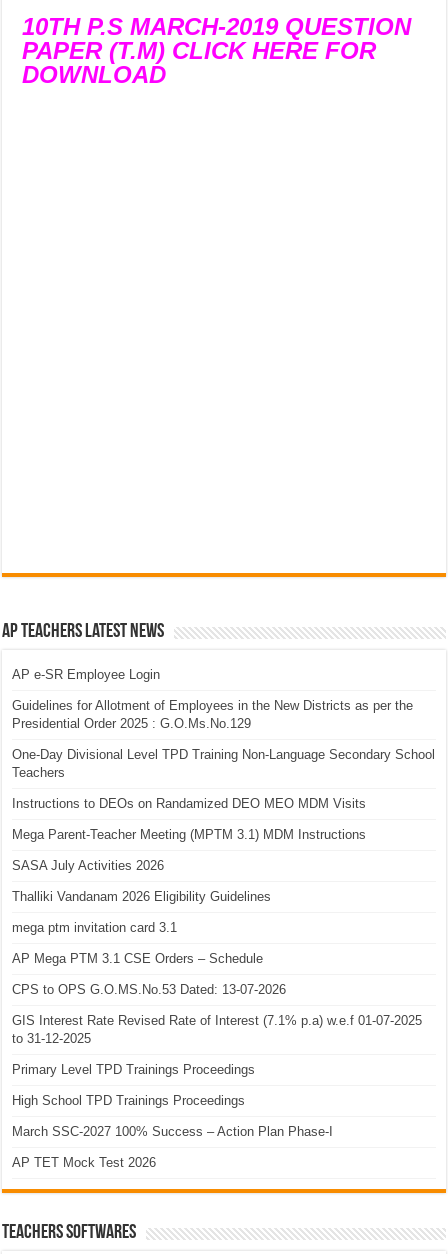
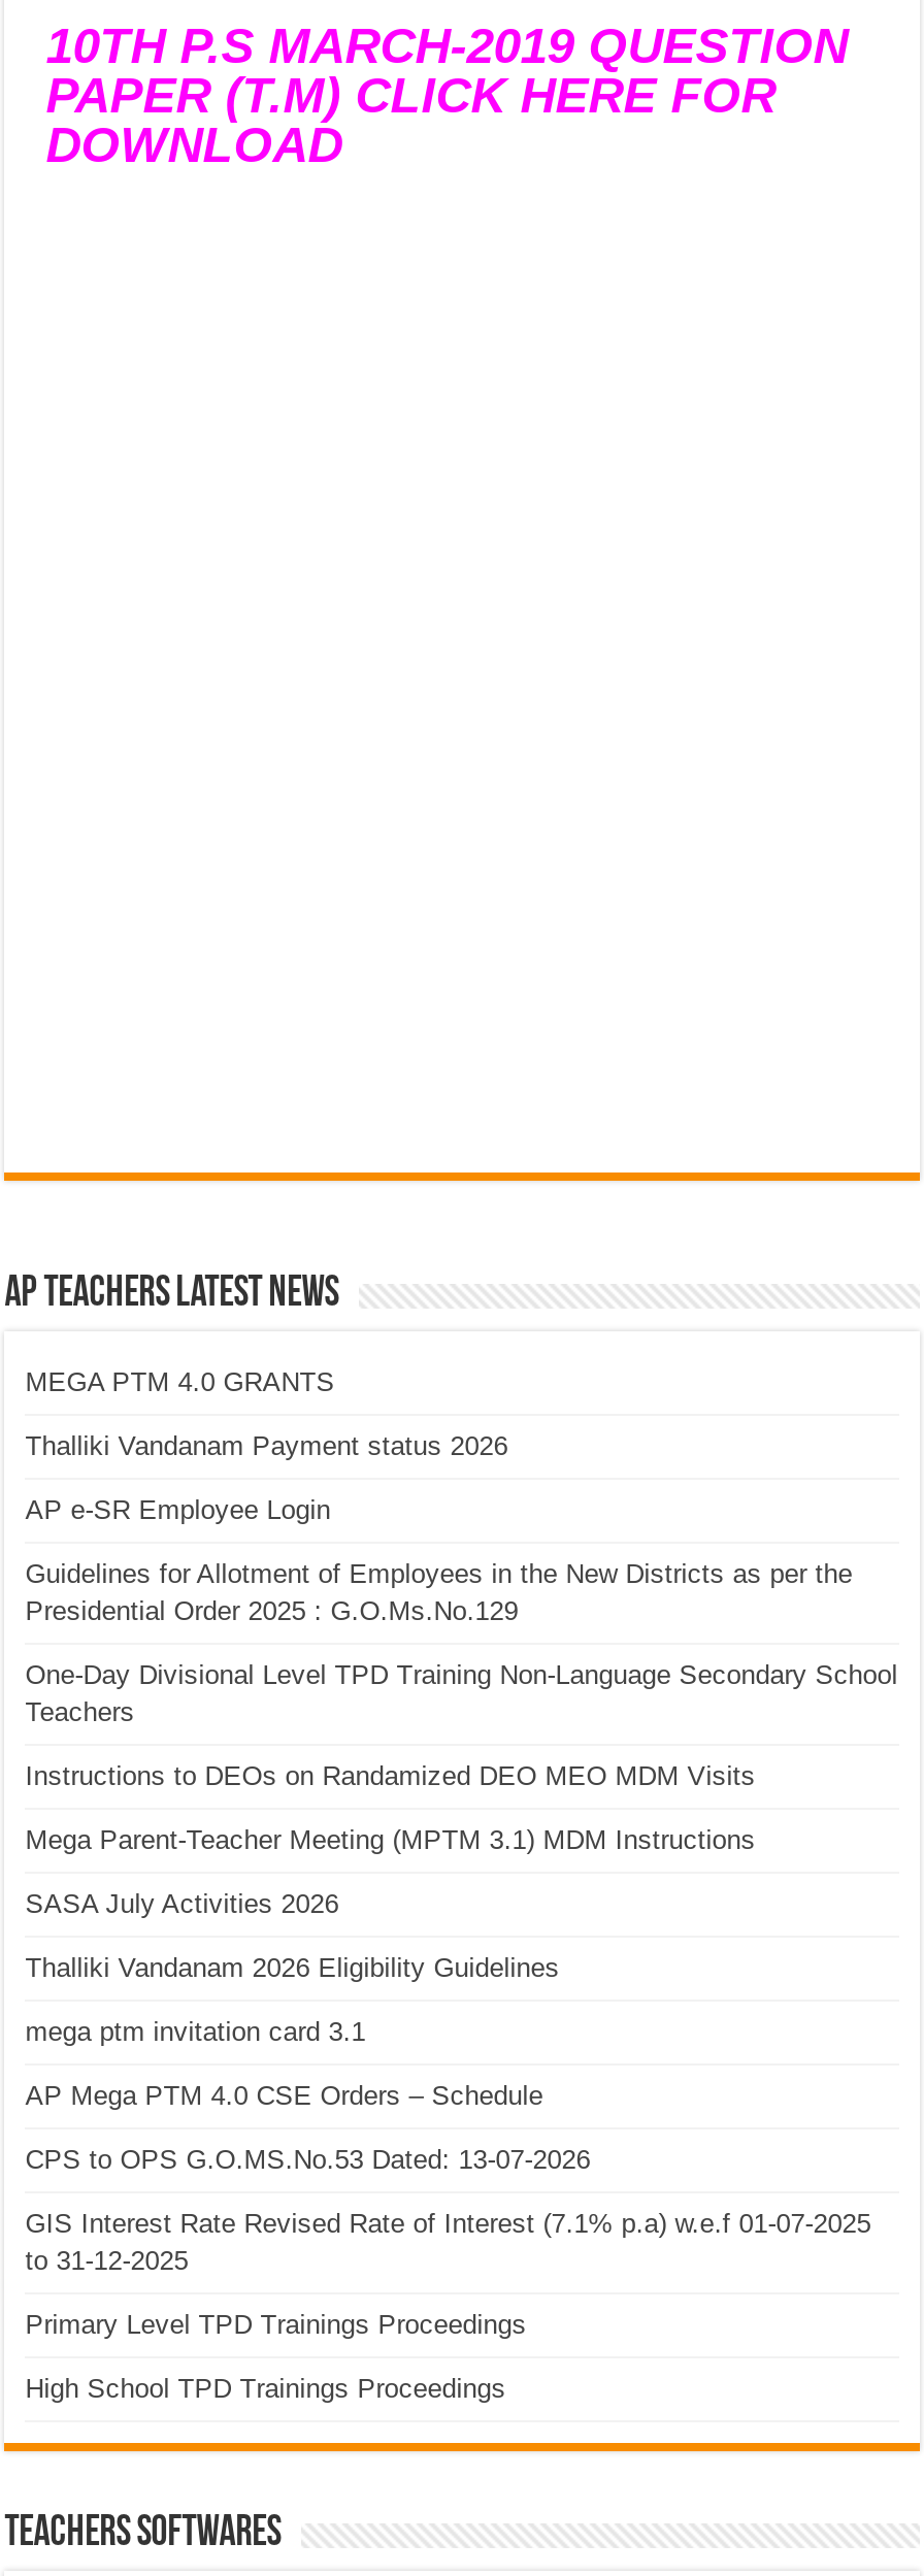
+ MEGA PTM 4.0 GRANTS
+ Thalliki Vandanam Payment status 2026

moved down: AP e-SR Employee Login | Guidelines for Allotment of Employees in the New Districts as per the | Presidential Order 2025 : G.O.Ms.No.129 | ... | Thalliki Vandanam 2026 Eligibility Guidelines | mega ptm invitation card 3.1

- AP Mega PTM 3.1 CSE Orders – Schedule
+ AP Mega PTM 4.0 CSE Orders – Schedule

moved down: CPS to OPS G.O.MS.No.53 Dated: 13-07-2026 | GIS Interest Rate Revised Rate of Interest (7.1% p.a) w.e.f 01-07-2025 | to 31-12-2025 | Primary Level TPD Trainings Proceedings | High School TPD Trainings Proceedings

- March SSC-2027 100% Success – Action Plan Phase-I
- AP TET Mock Test 2026
